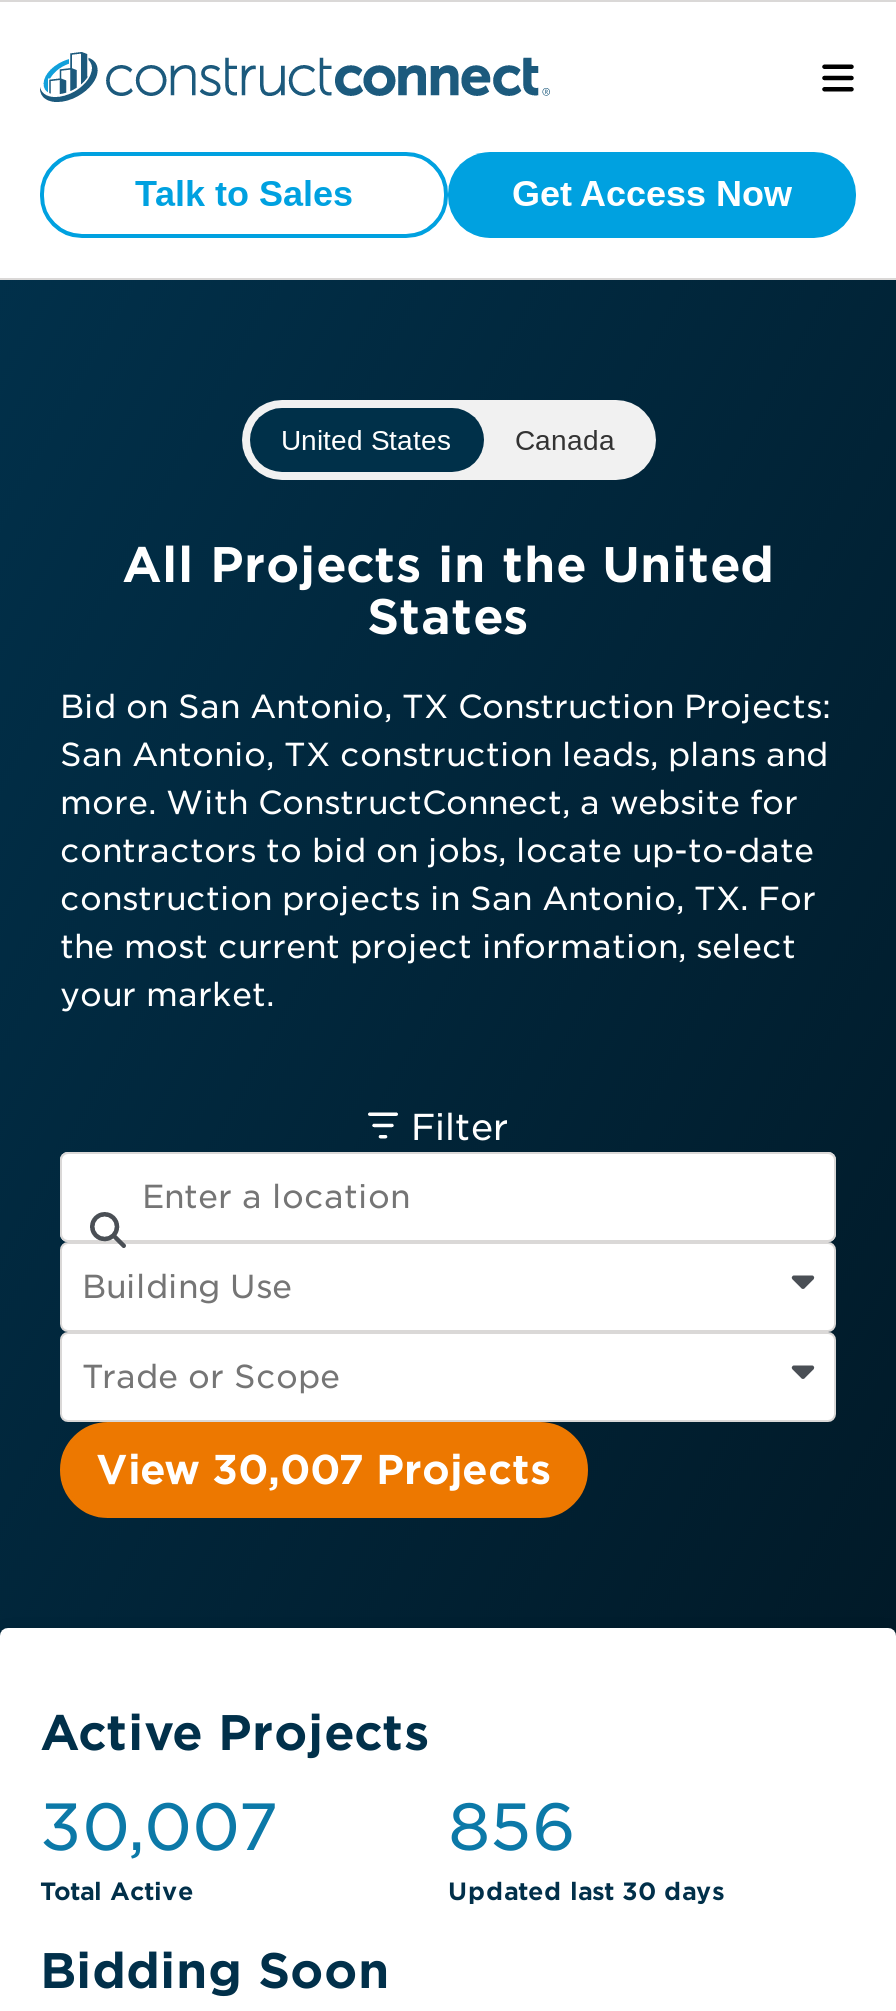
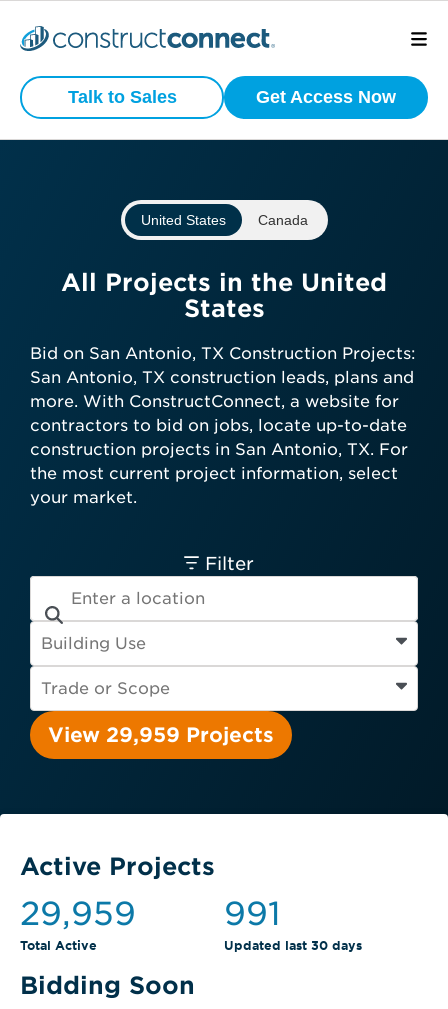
- View 30,007 Projects
+ View 29,959 Projects

- 30,007
+ 29,959

- 856
+ 991
